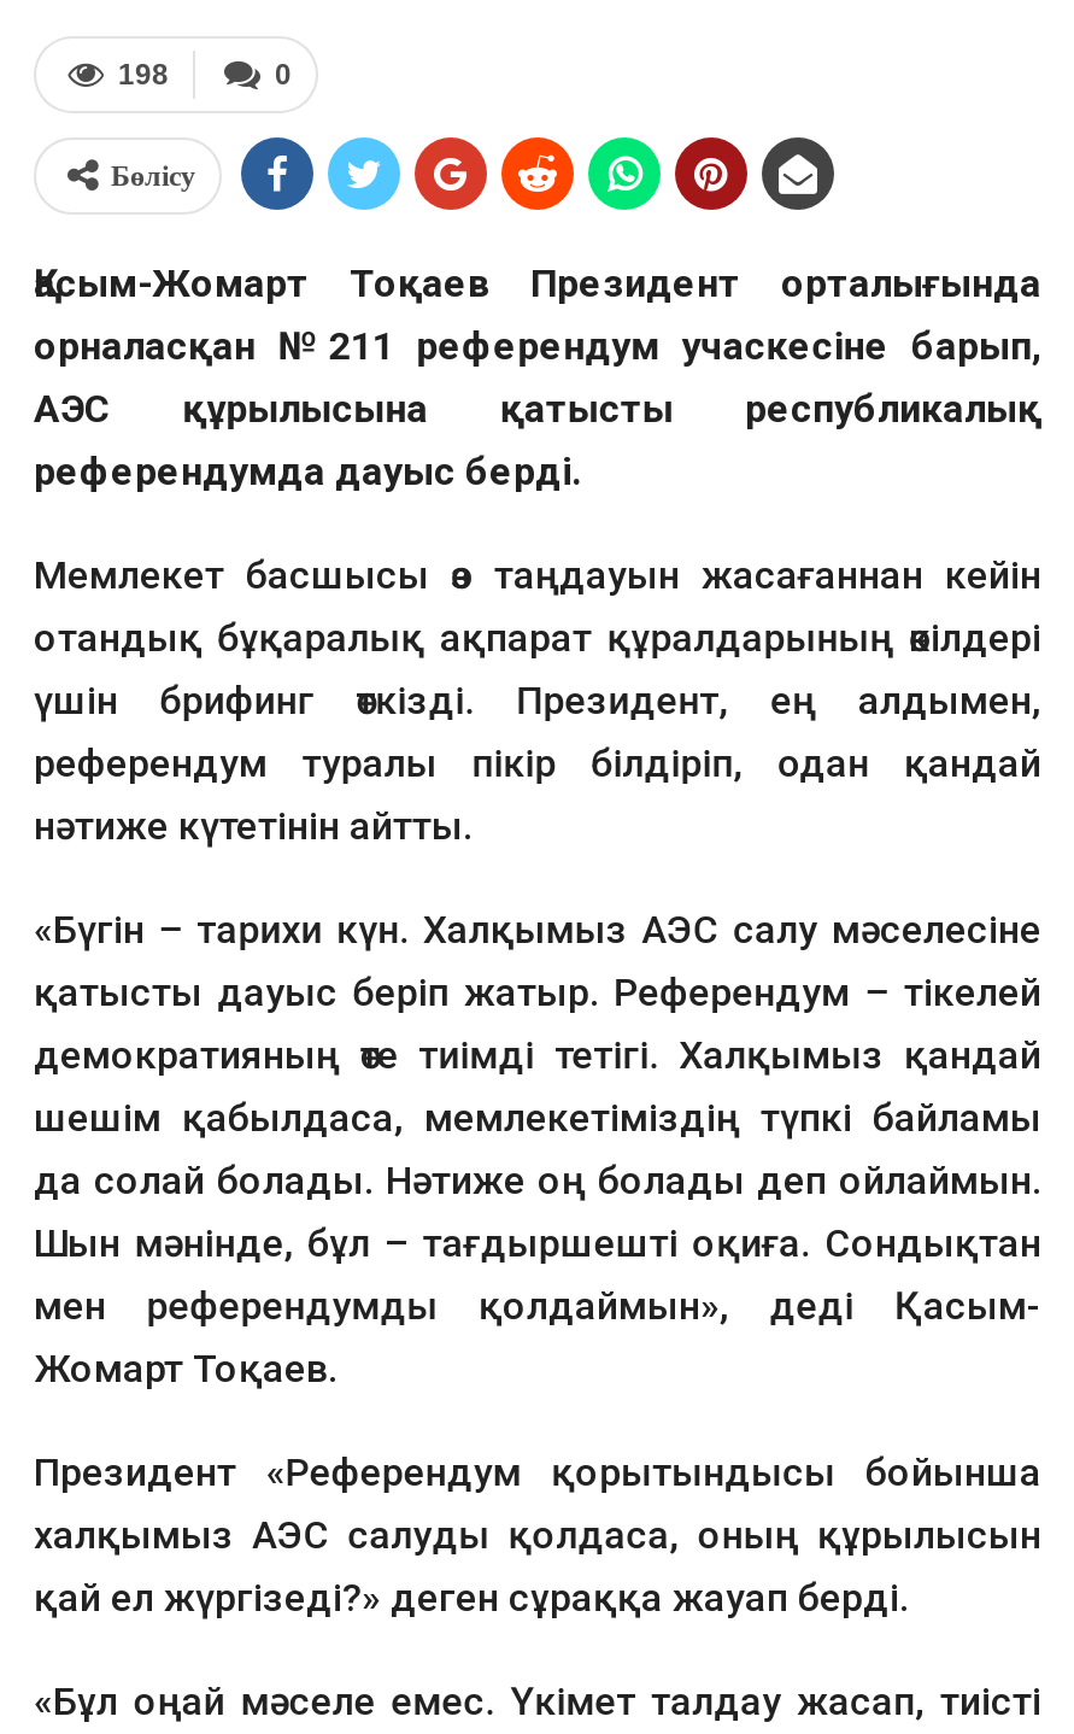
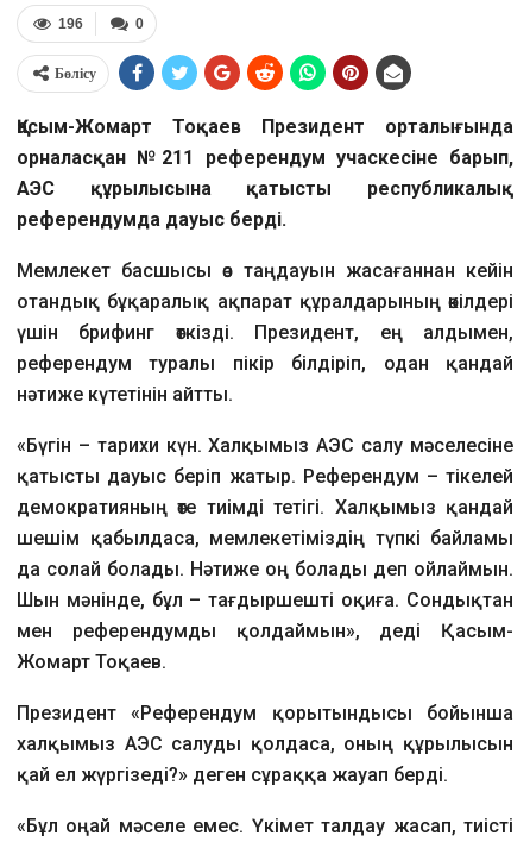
- 198
+ 196
